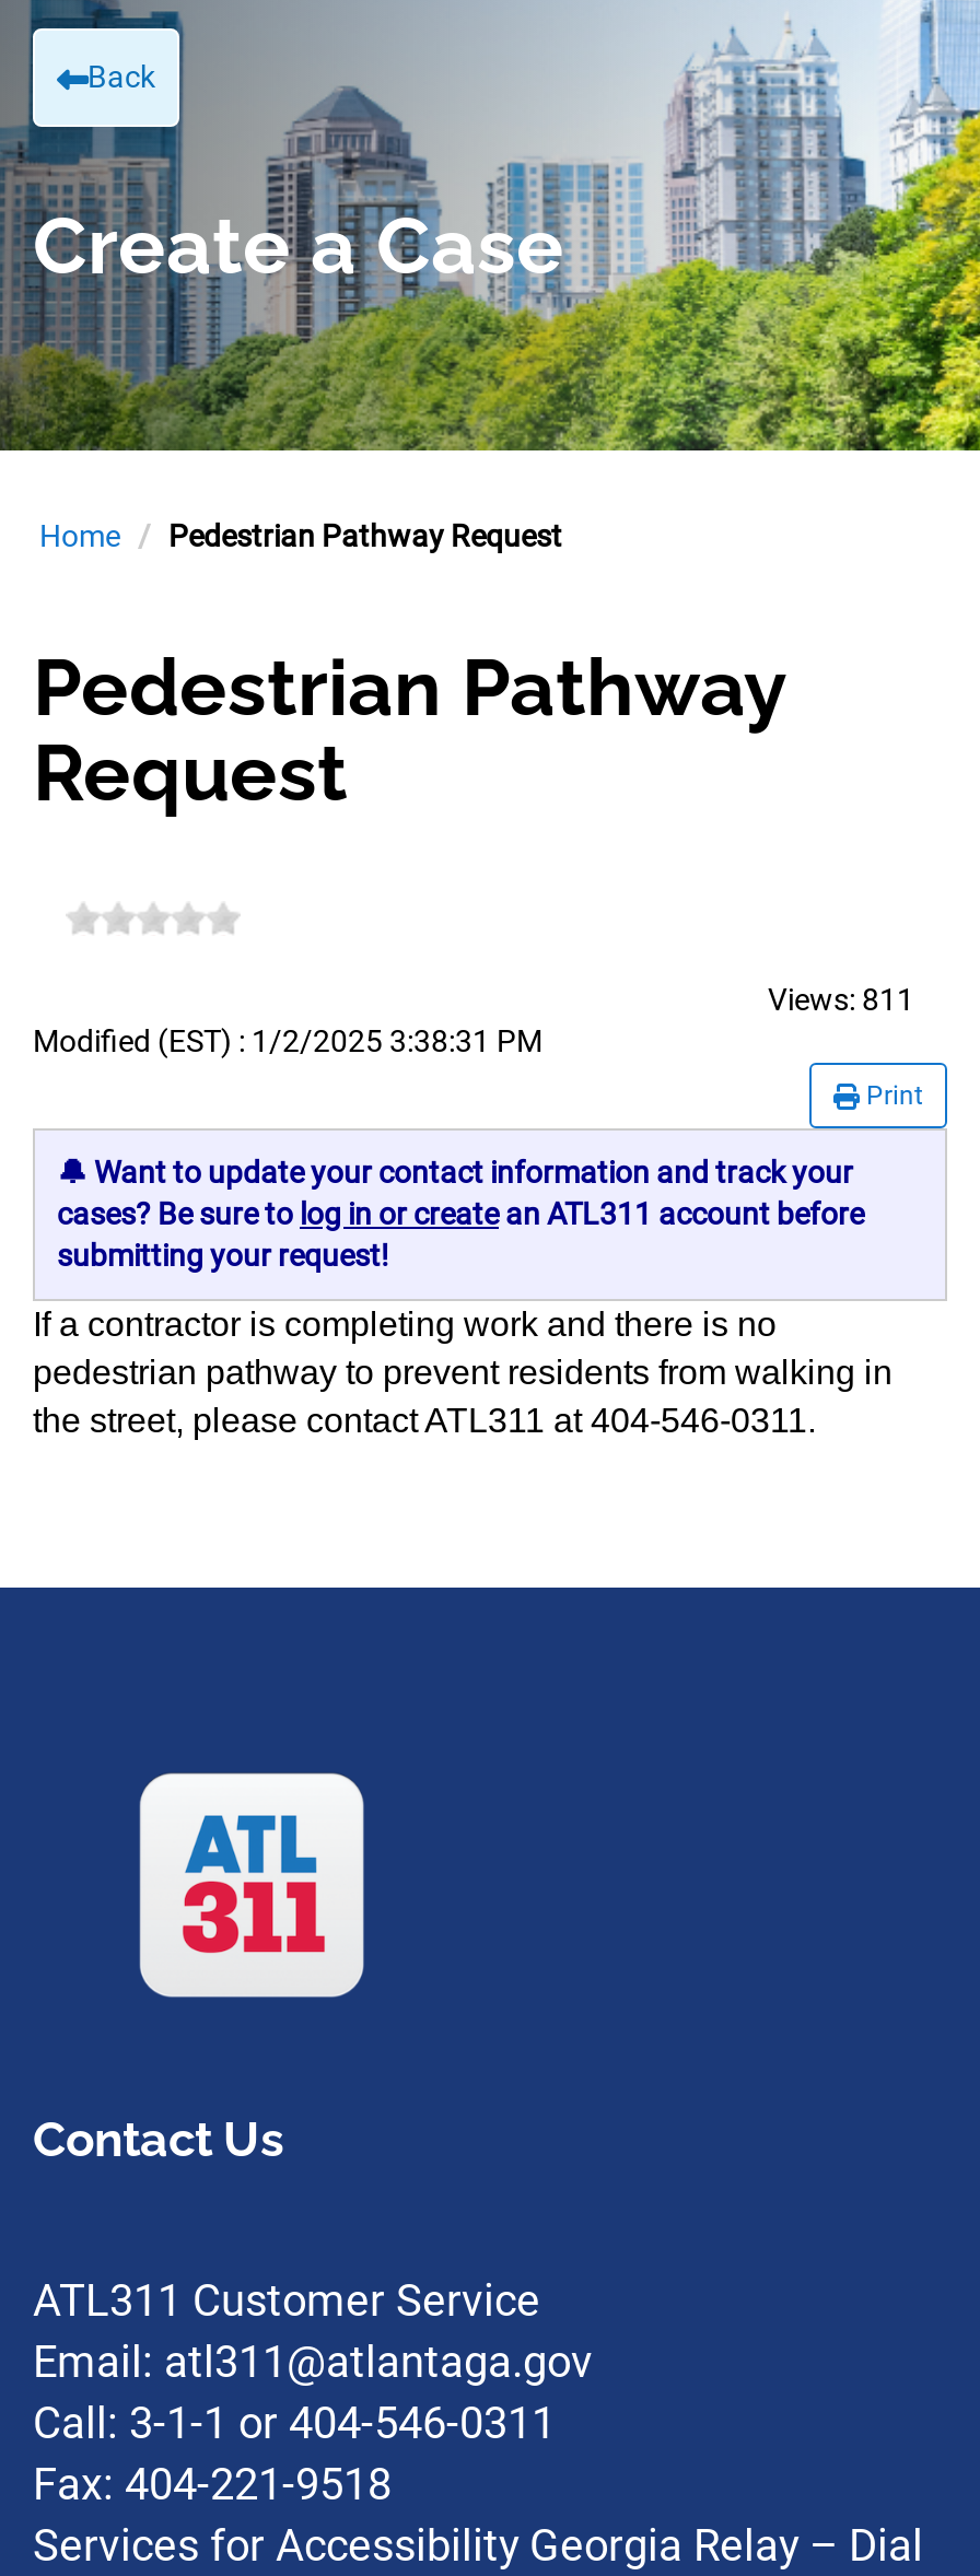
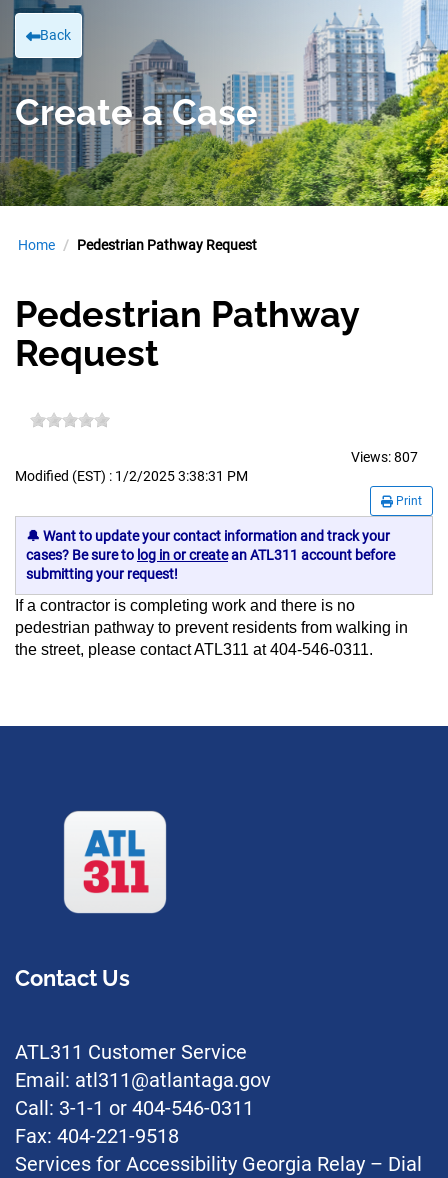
- Views: 811
+ Views: 807
